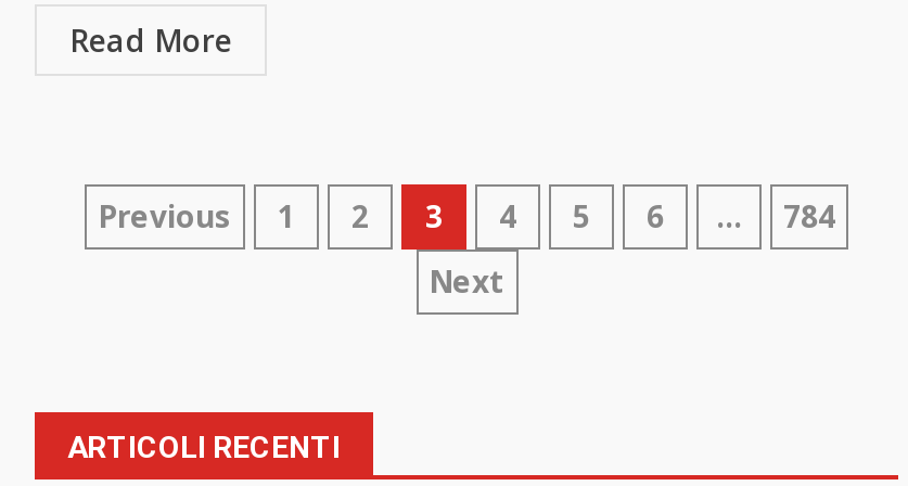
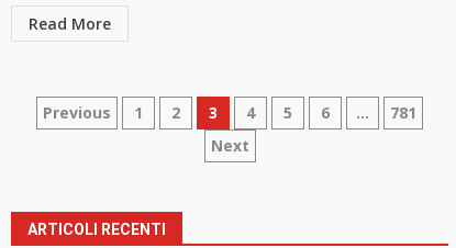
- 784
+ 781
